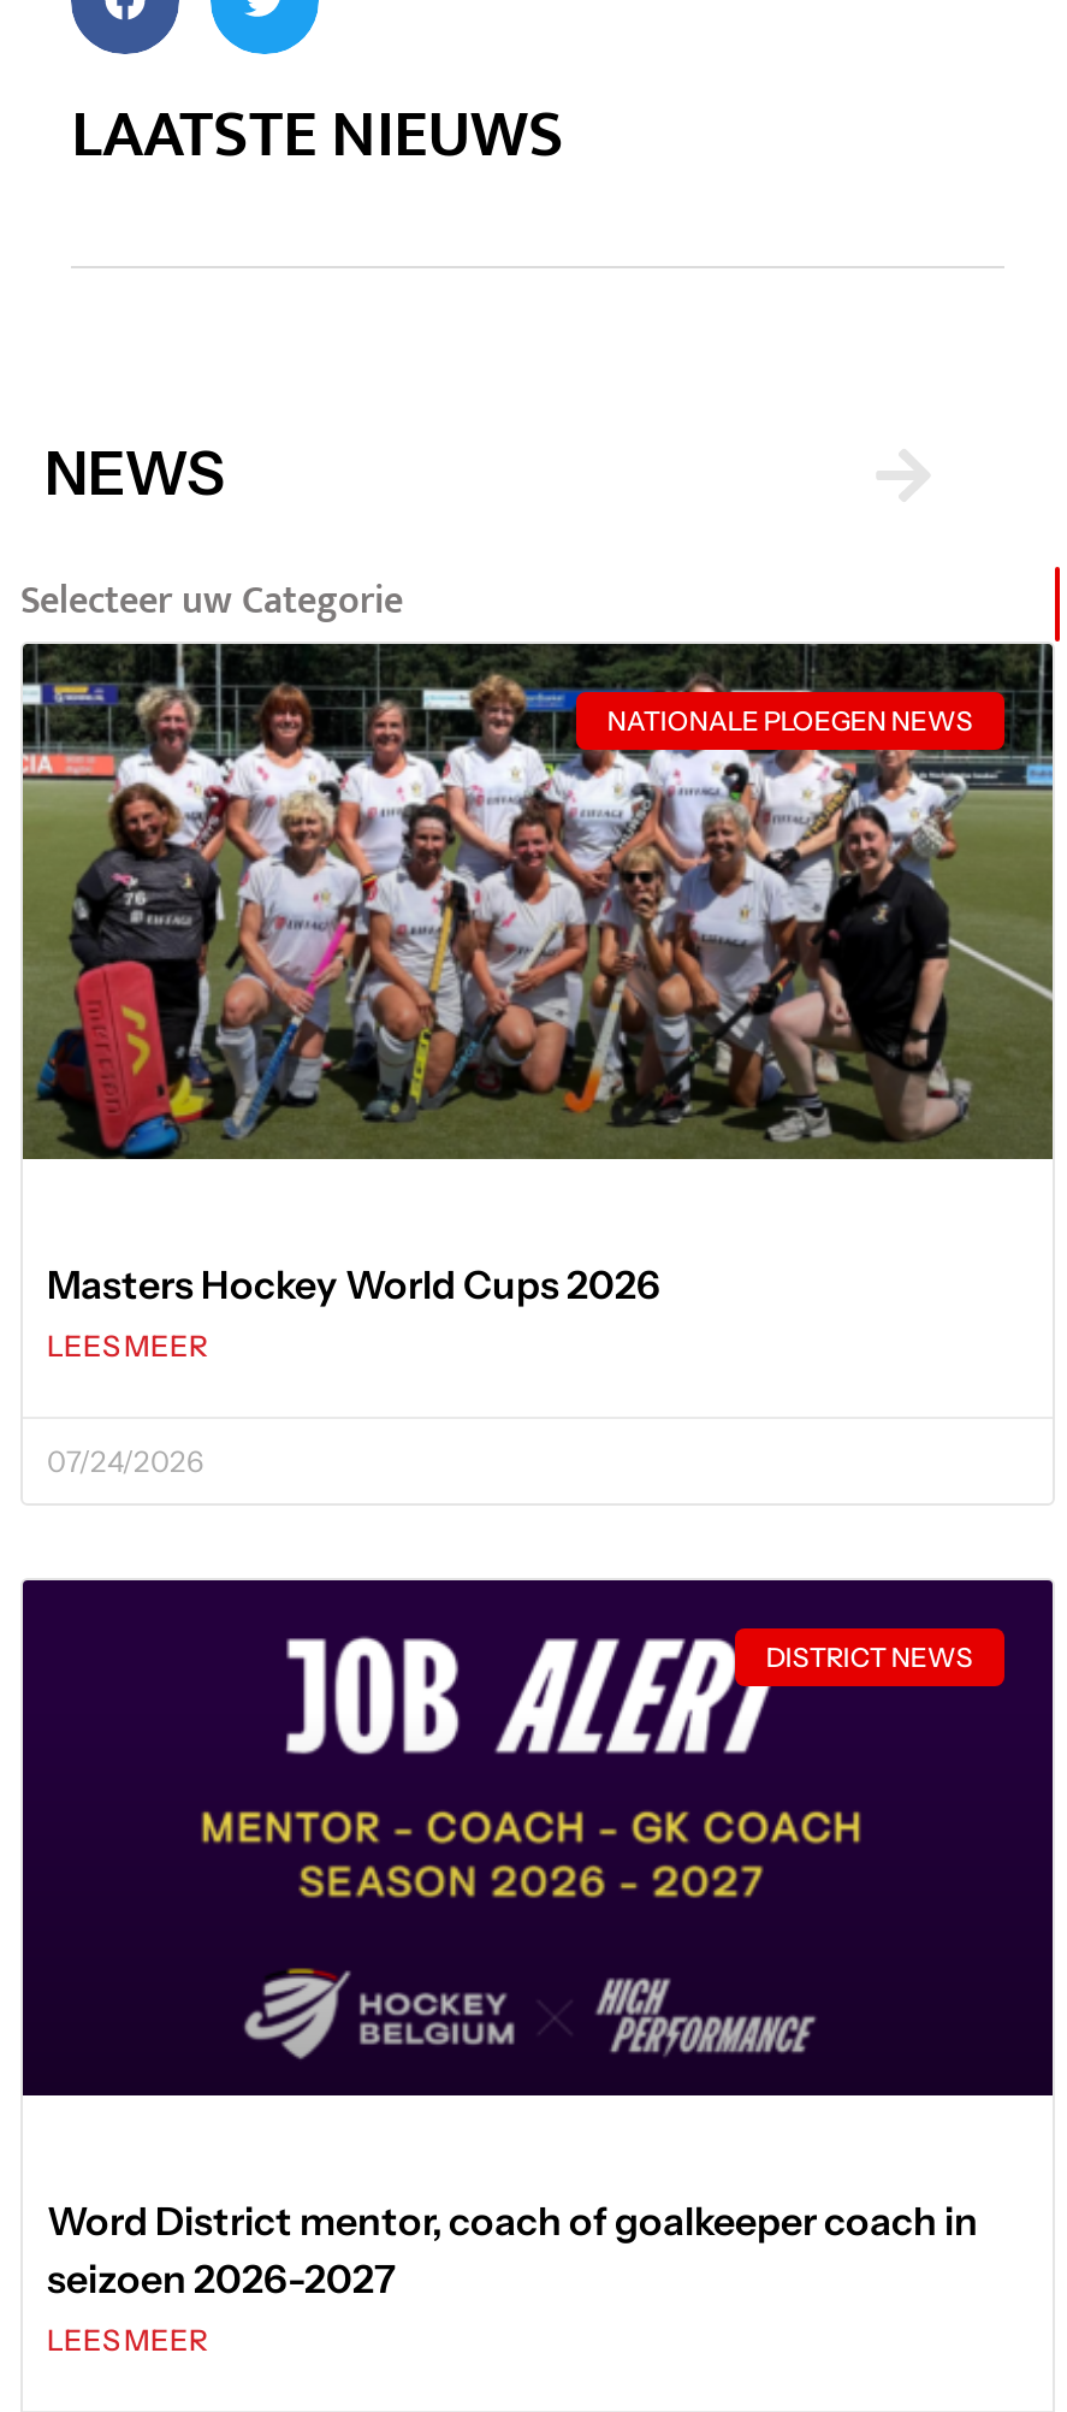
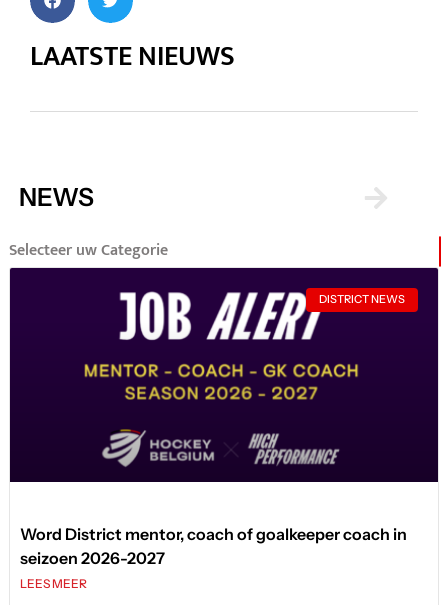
- [image]
- NATIONALE PLOEGEN NEWS

- Masters Hockey World Cups 2026
- LEES MEER
- 07/24/2026
